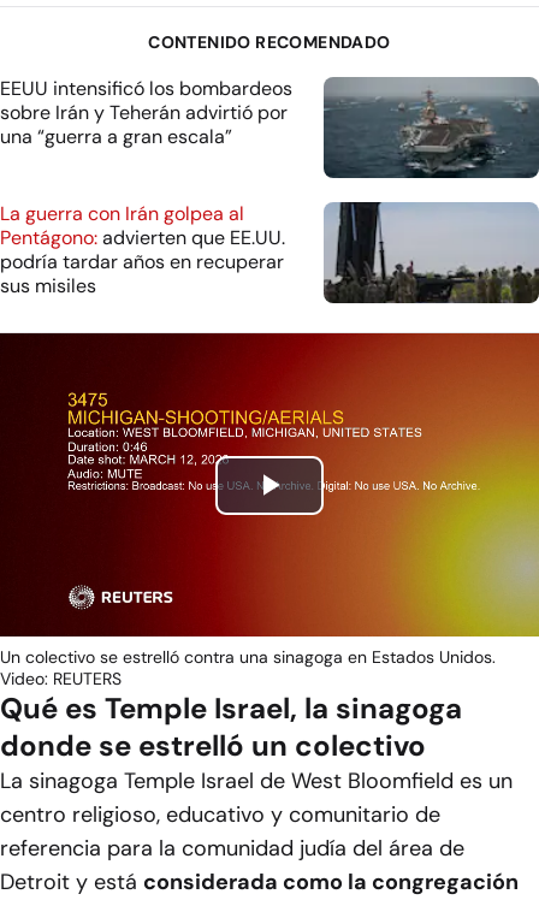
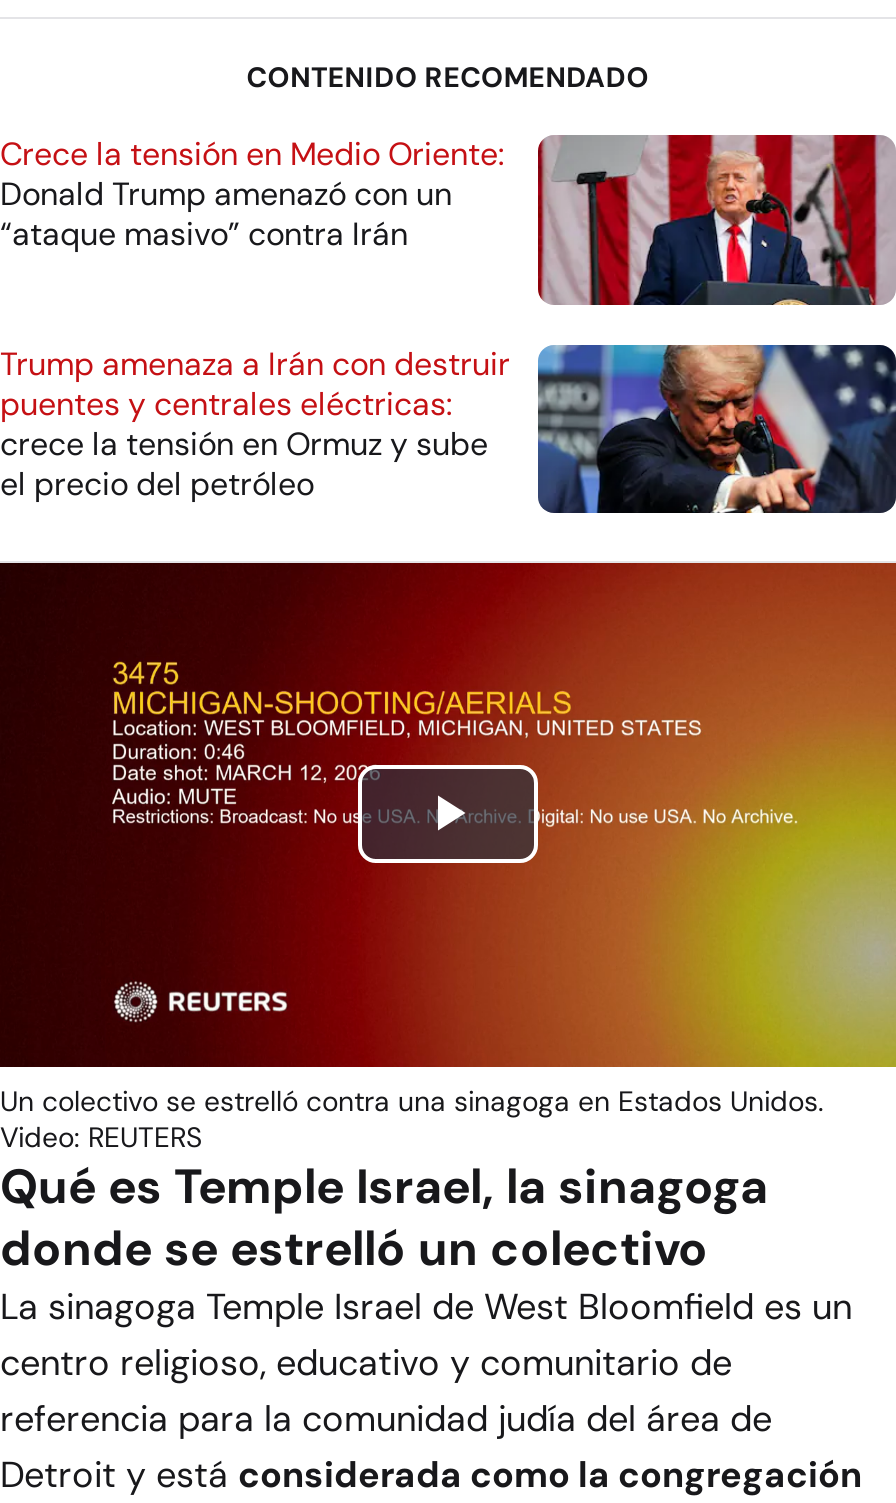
- [image]
- EEUU intensificó los bombardeos
- sobre Irán y Teherán advirtió por
- una “guerra a gran escala”
+ [image]
+ Crece la tensión en Medio Oriente:
+ Donald Trump amenazó con un
+ “ataque masivo” contra Irán

- [image]
- La guerra con Irán golpea al
- Pentágono: advierten que EE.UU.
- podría tardar años en recuperar
- sus misiles
+ [image]
+ Trump amenaza a Irán con destruir
+ puentes y centrales eléctricas:
+ crece la tensión en Ormuz y sube
+ el precio del petróleo
